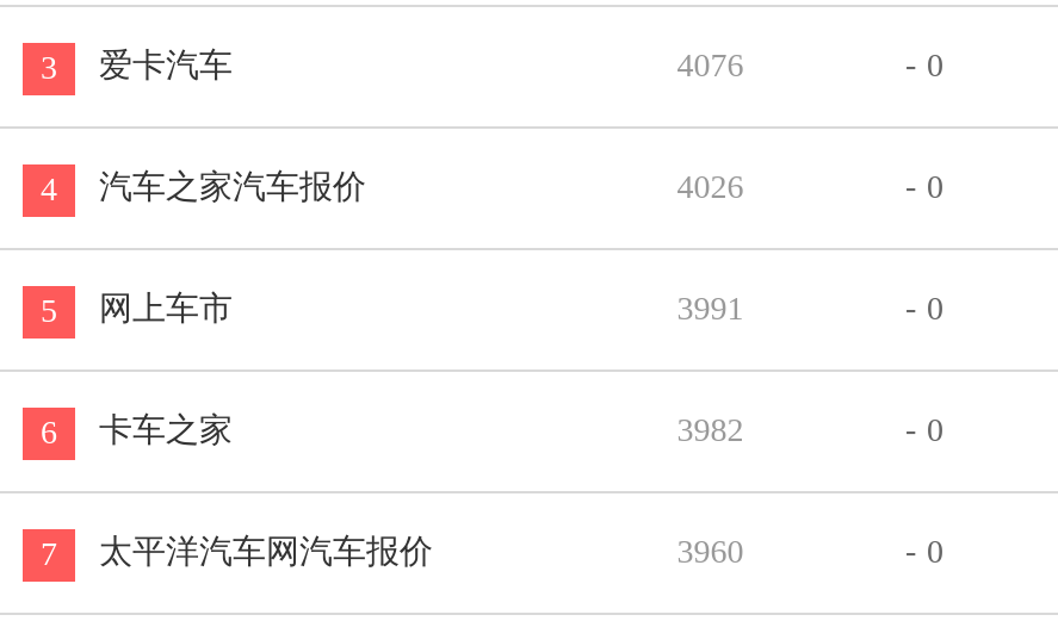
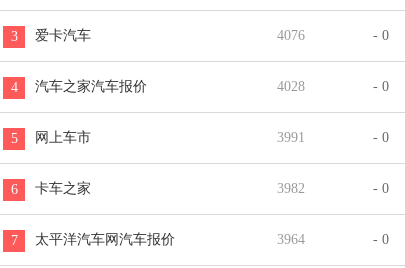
- 4026
+ 4028

- 3960
+ 3964
